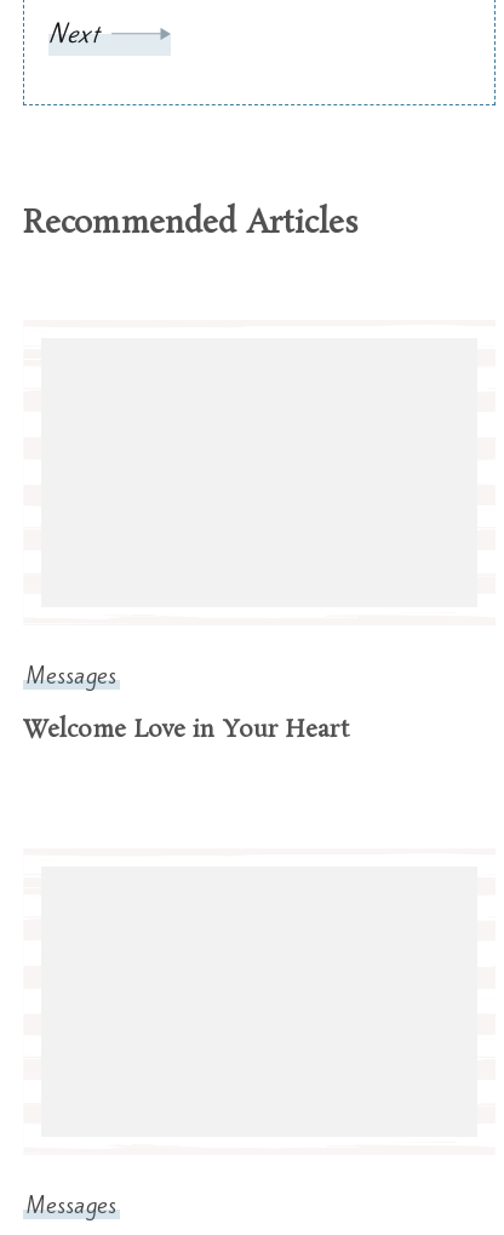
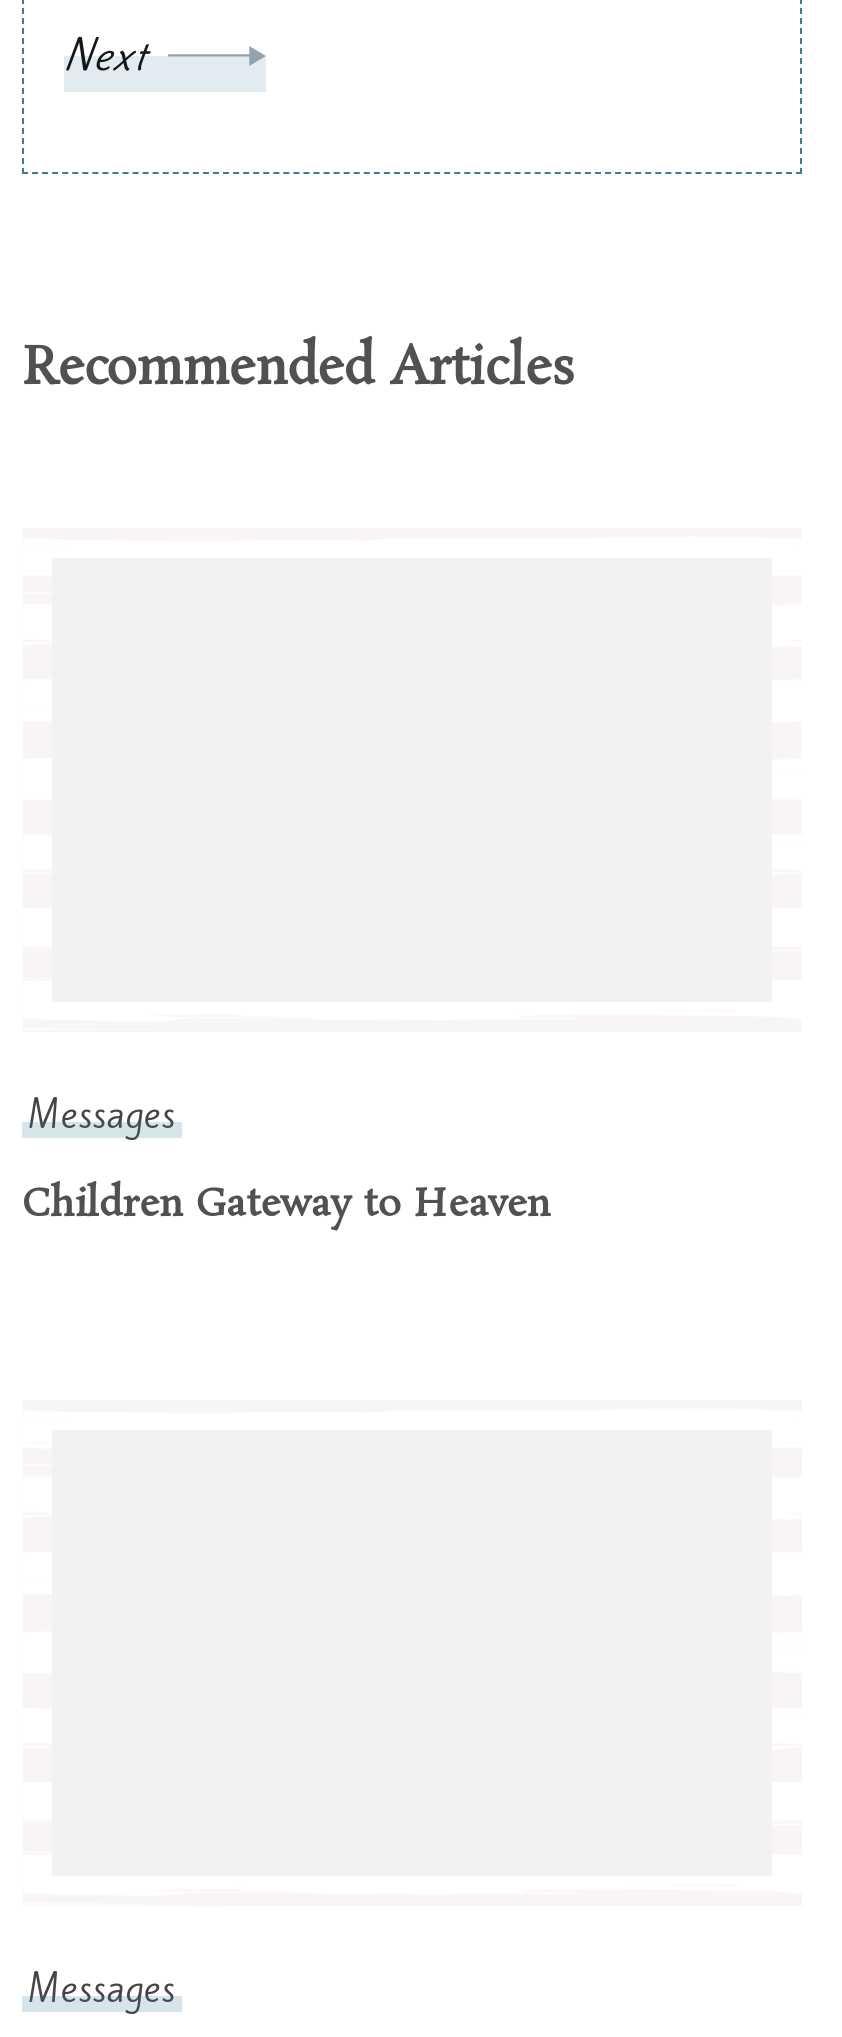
- Welcome Love in Your Heart
+ Children Gateway to Heaven
